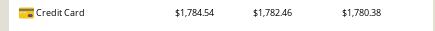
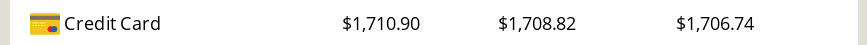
- $1,784.54
+ $1,710.90

- $1,782.46
+ $1,708.82

- $1,780.38
+ $1,706.74
